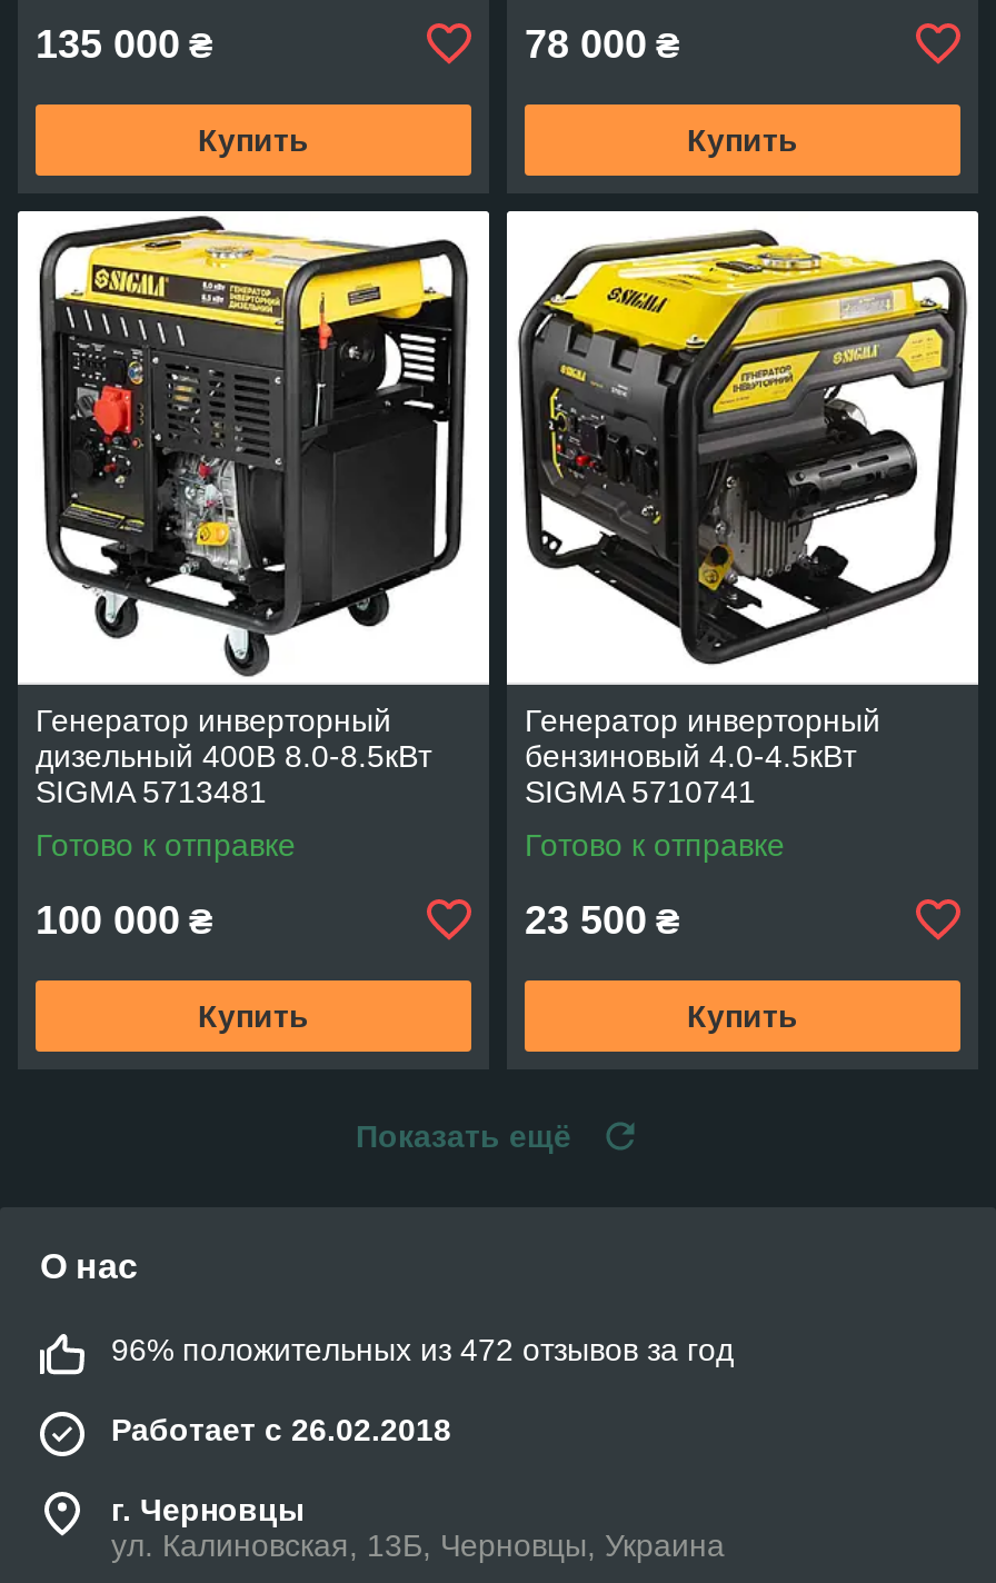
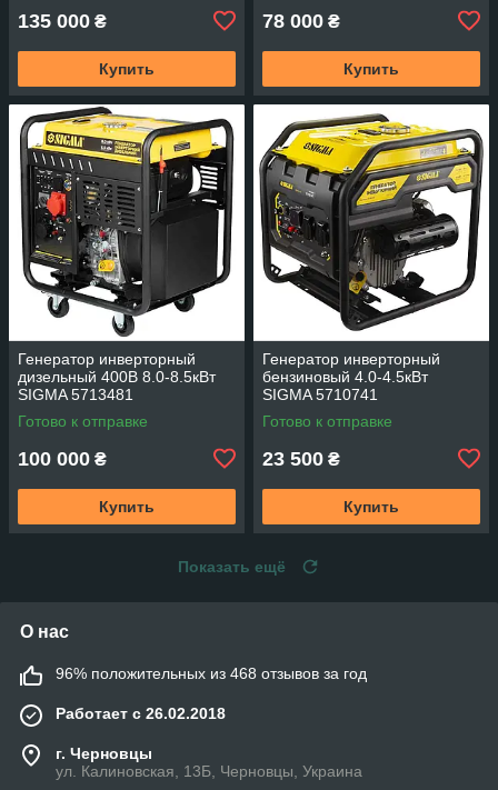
- 96% положительных из 472 отзывов за год
+ 96% положительных из 468 отзывов за год
